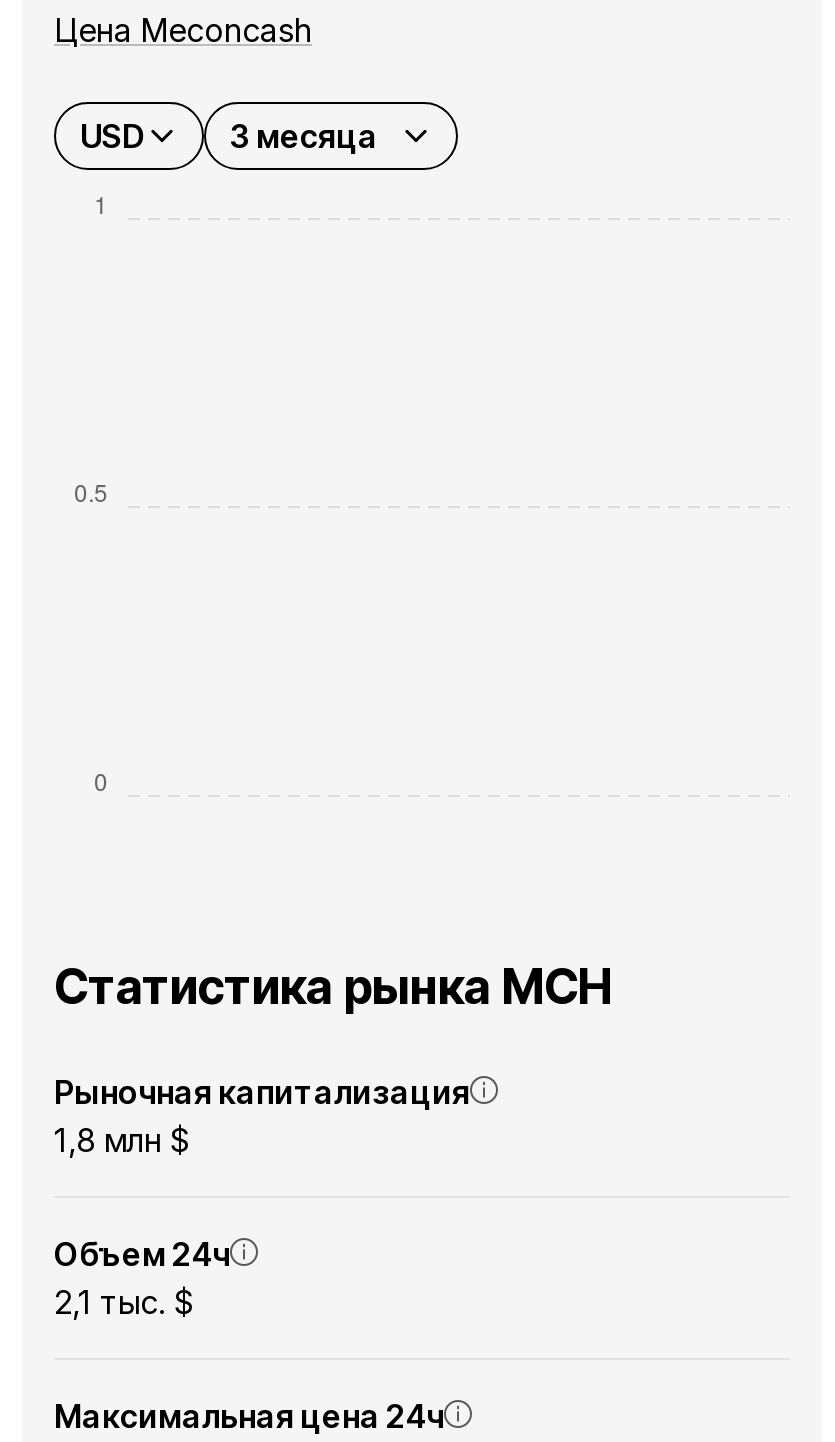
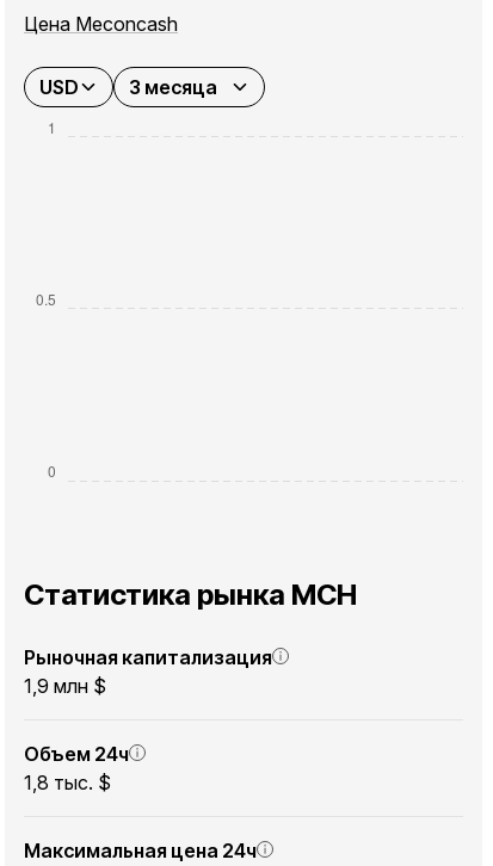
- 1,8 млн $
+ 1,9 млн $

- 2,1 тыс. $
+ 1,8 тыс. $
